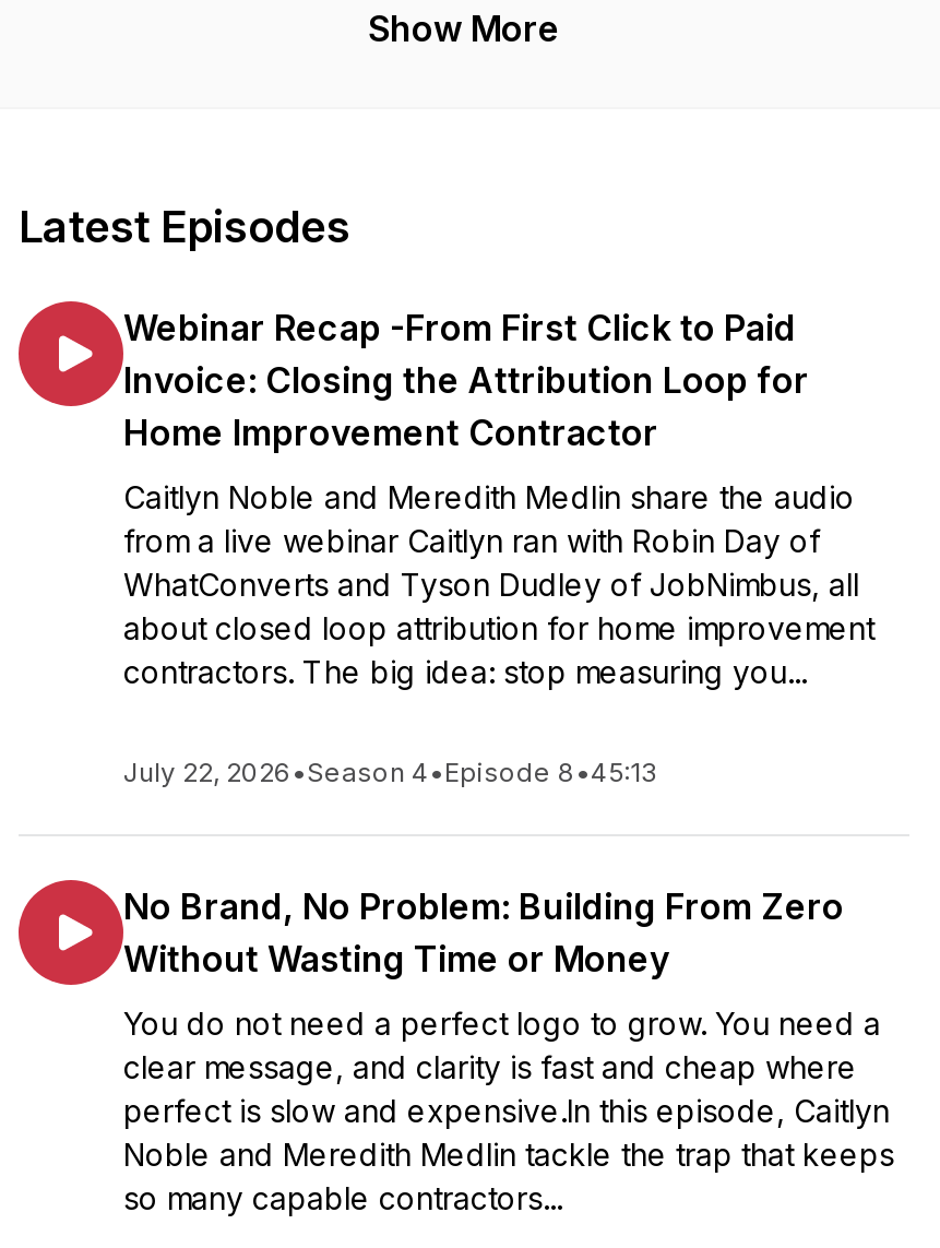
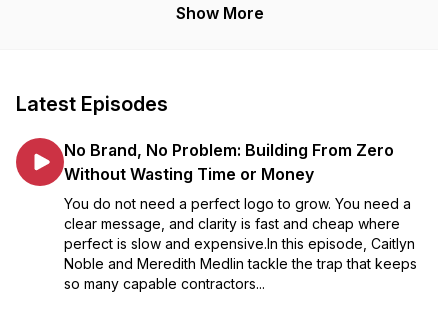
- Webinar Recap -From First Click to Paid
- Invoice: Closing the Attribution Loop for
- Home Improvement Contractor
- Caitlyn Noble and Meredith Medlin share the audio
- from a live webinar Caitlyn ran with Robin Day of
- WhatConverts and Tyson Dudley of JobNimbus, all
- about closed loop attribution for home improvement
- contractors. The big idea: stop measuring you...
- July 22, 2026 •Season 4•Episode 8 •45:13
